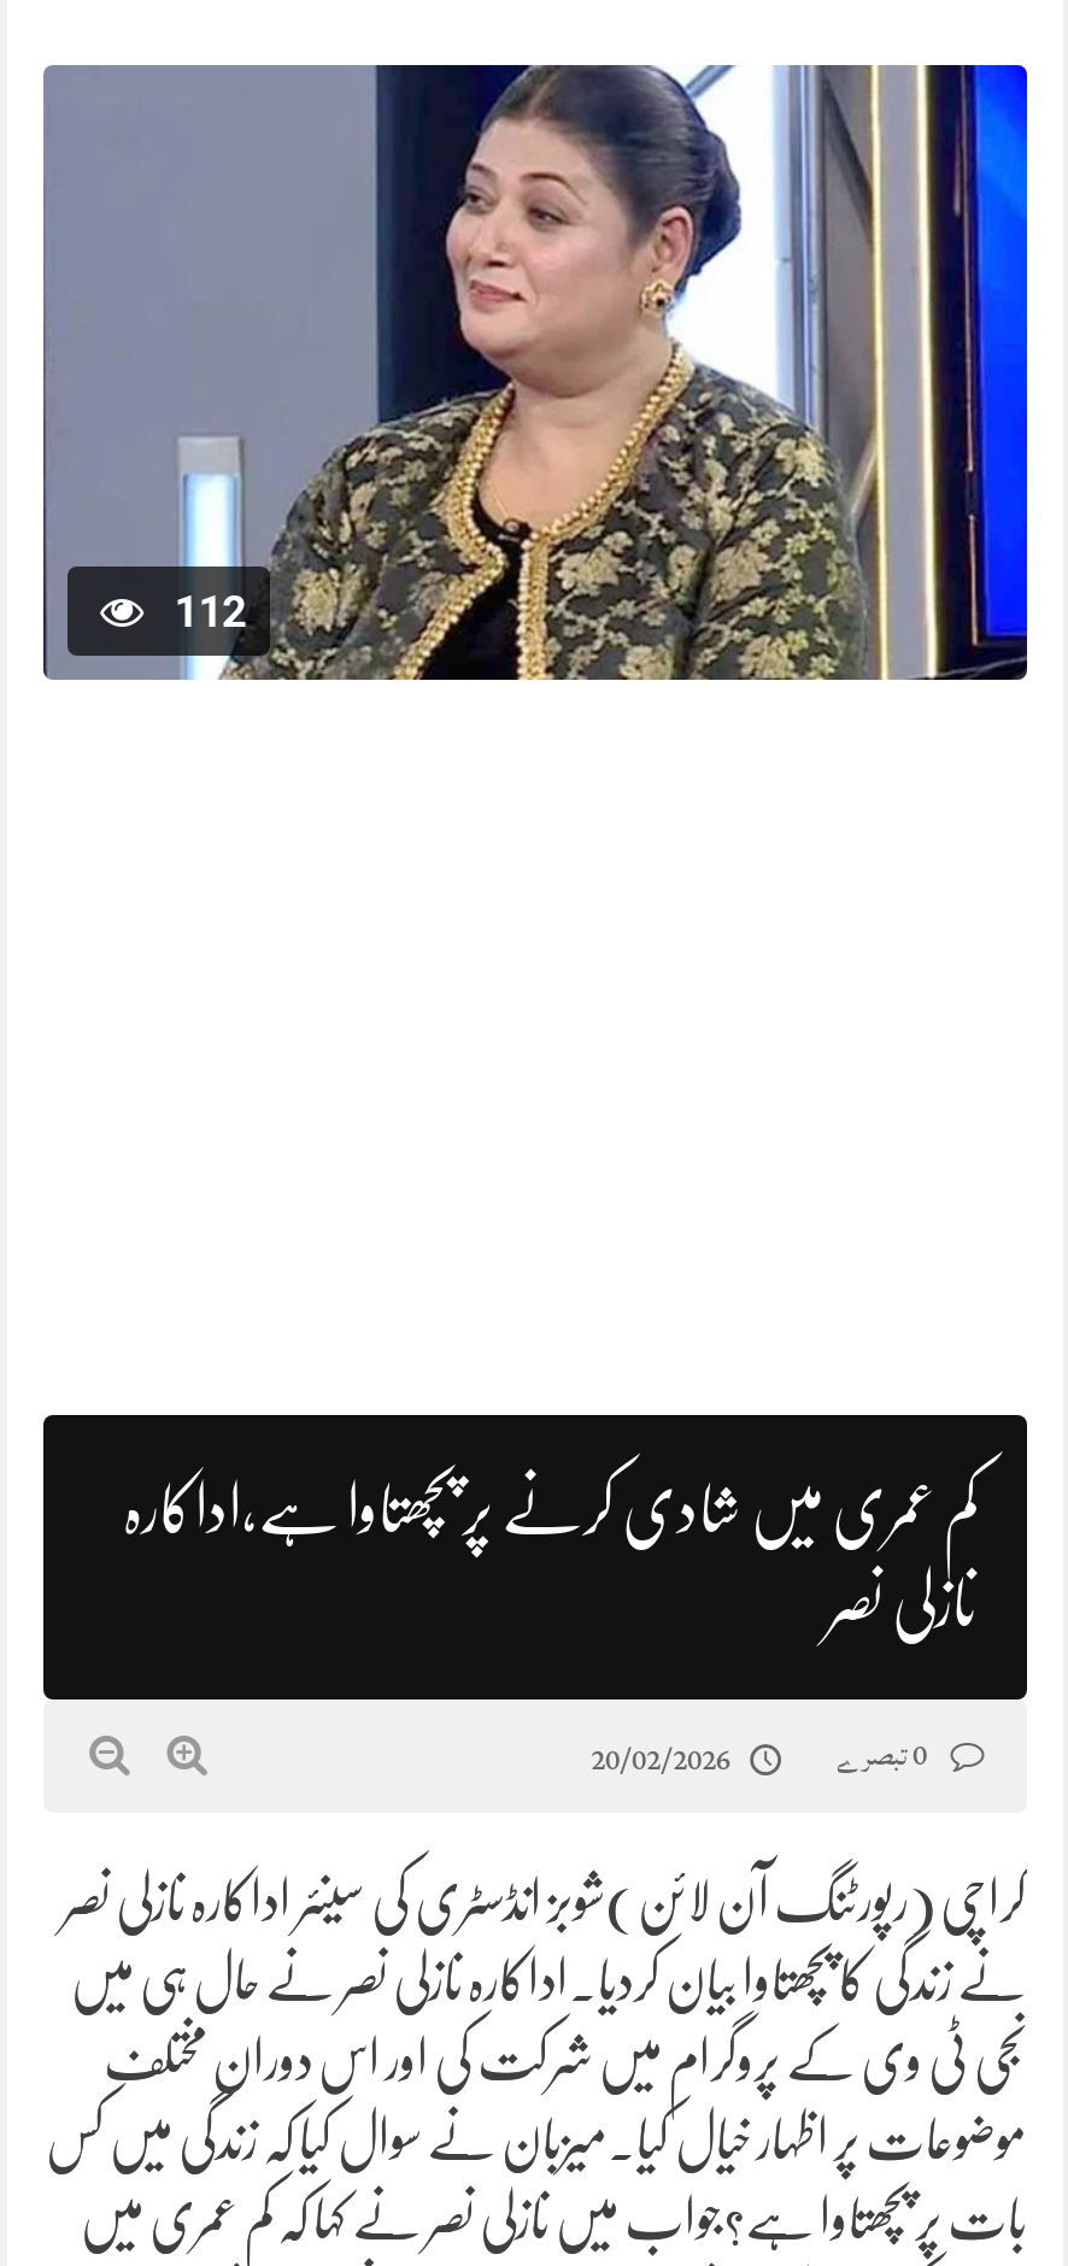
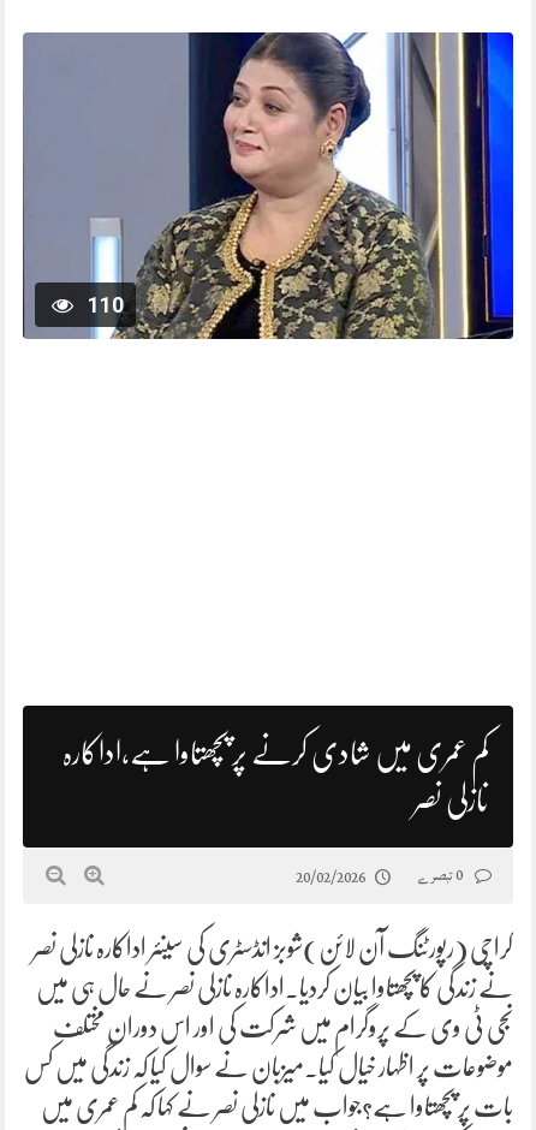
- 112
+ 110
